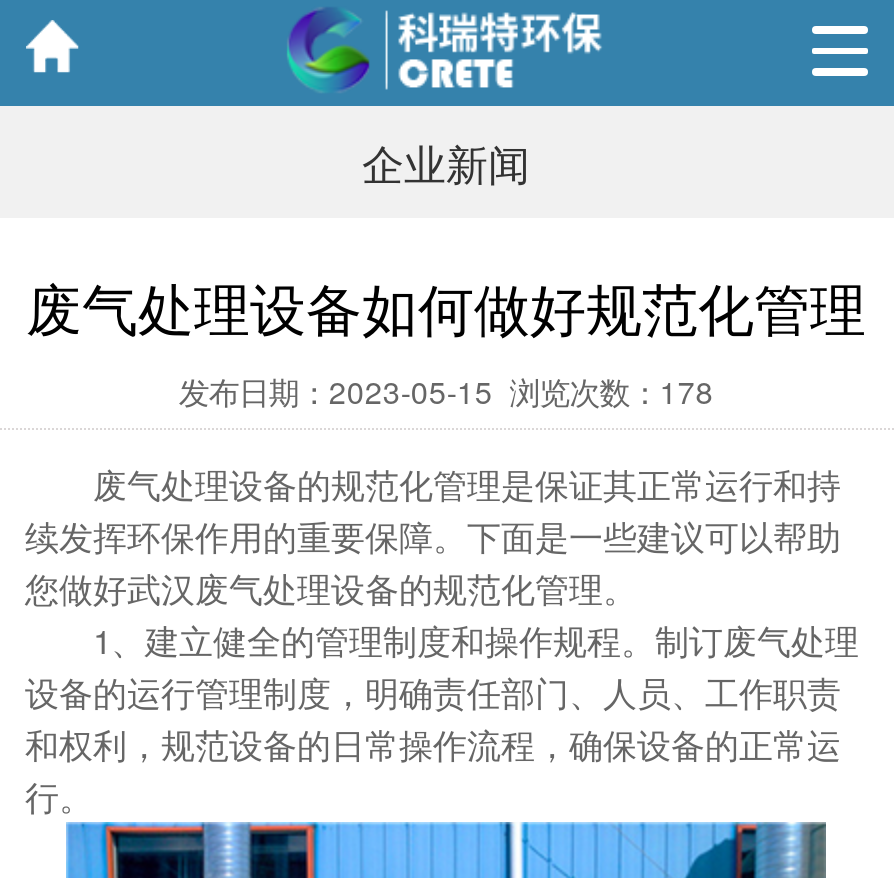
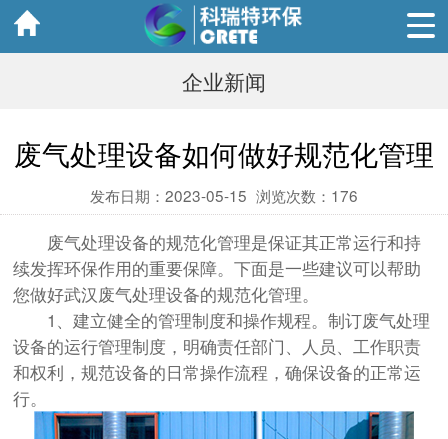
- 发布日期：2023-05-15 浏览次数：178
+ 发布日期：2023-05-15 浏览次数：176
